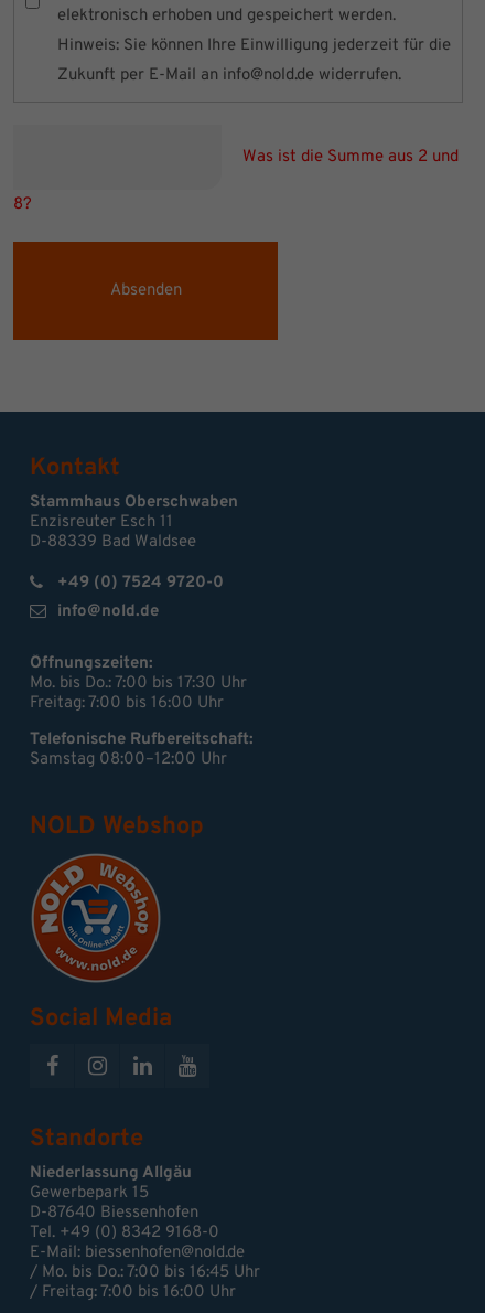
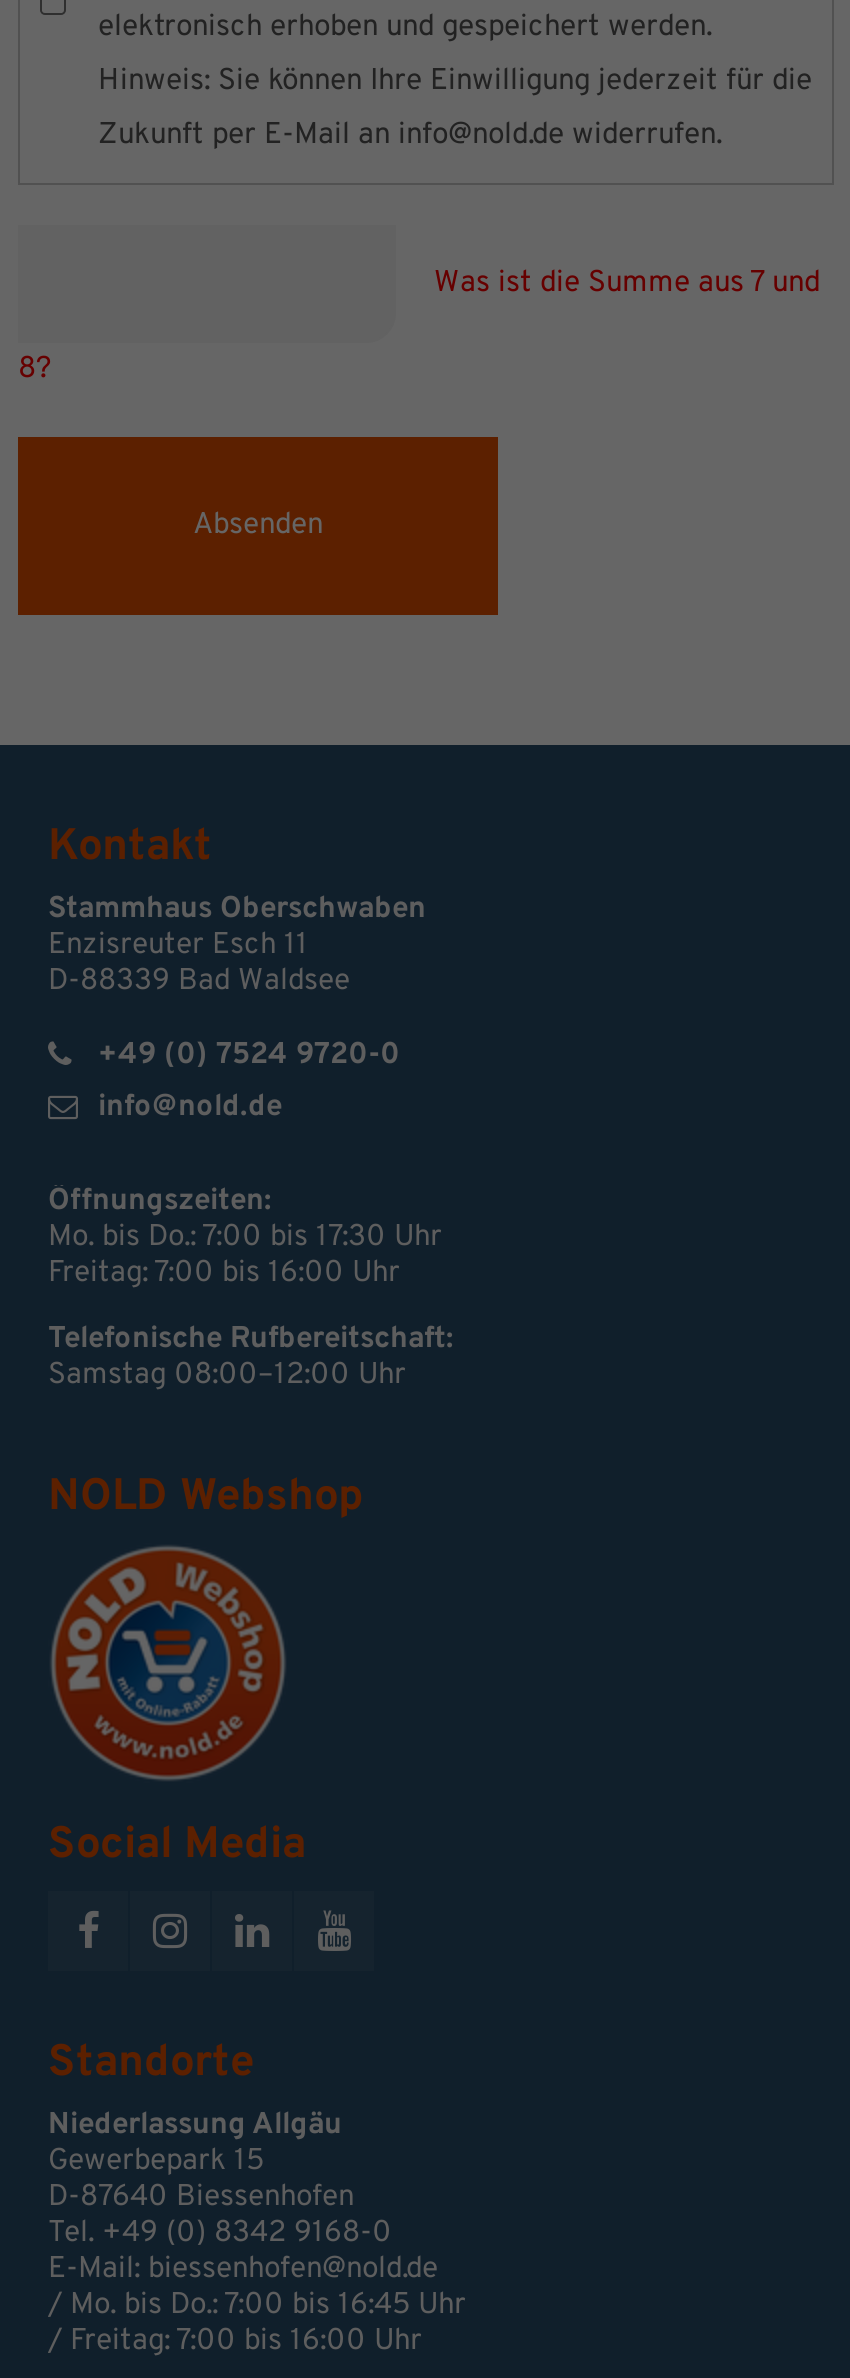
- Was ist die Summe aus 2 und
+ Was ist die Summe aus 7 und
